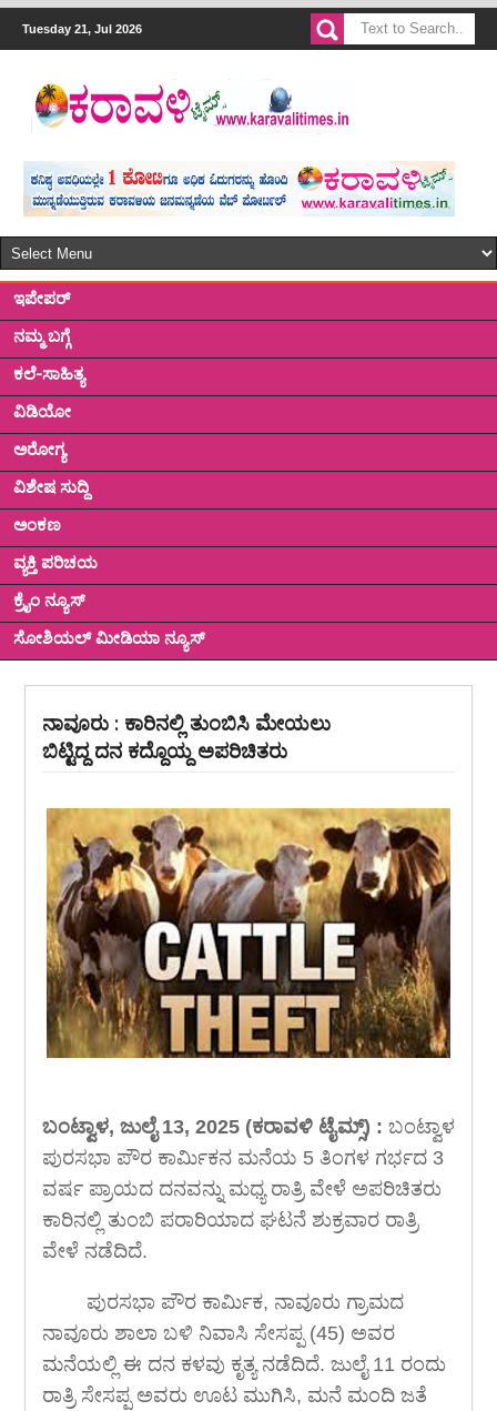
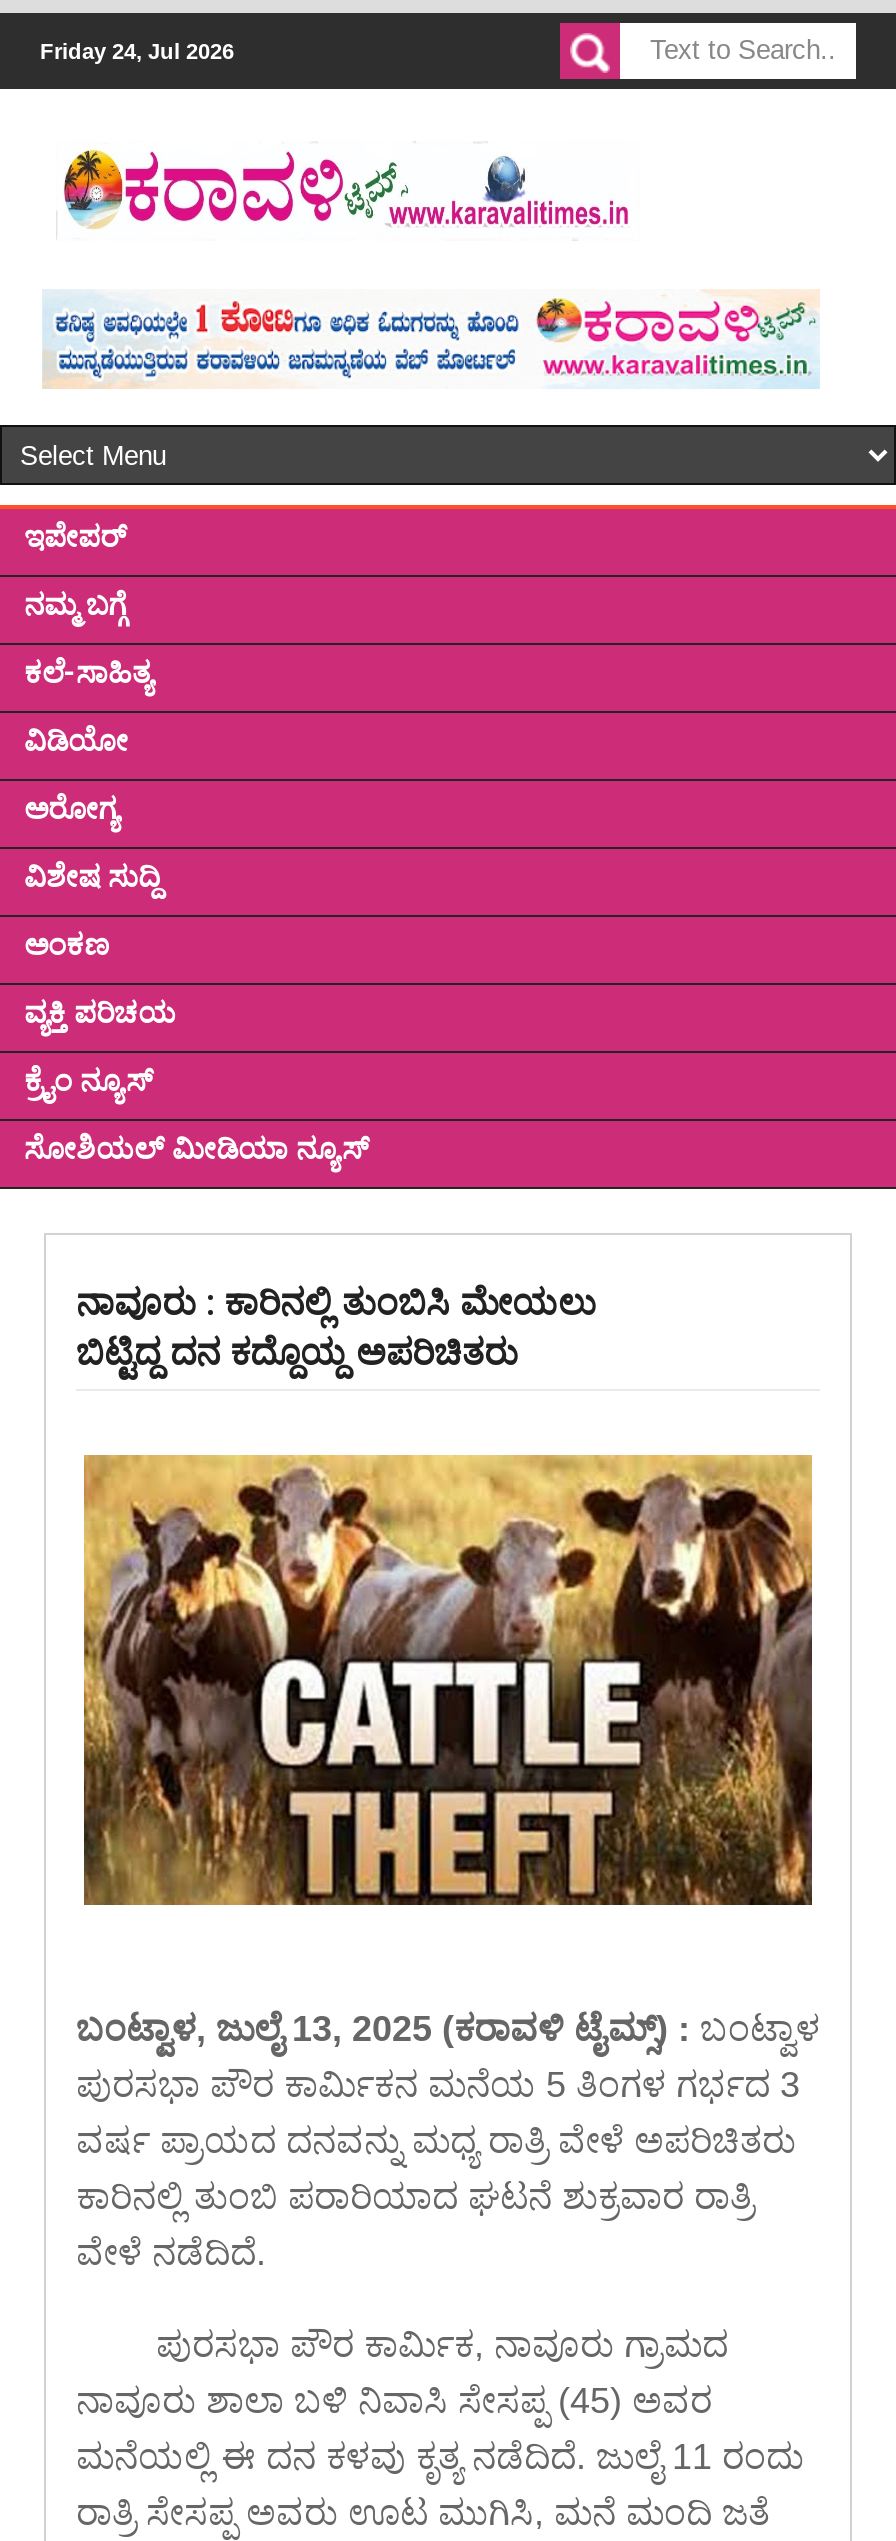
- Tuesday 21, Jul 2026
+ Friday 24, Jul 2026
